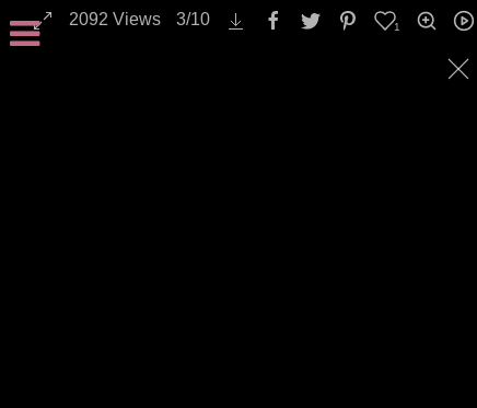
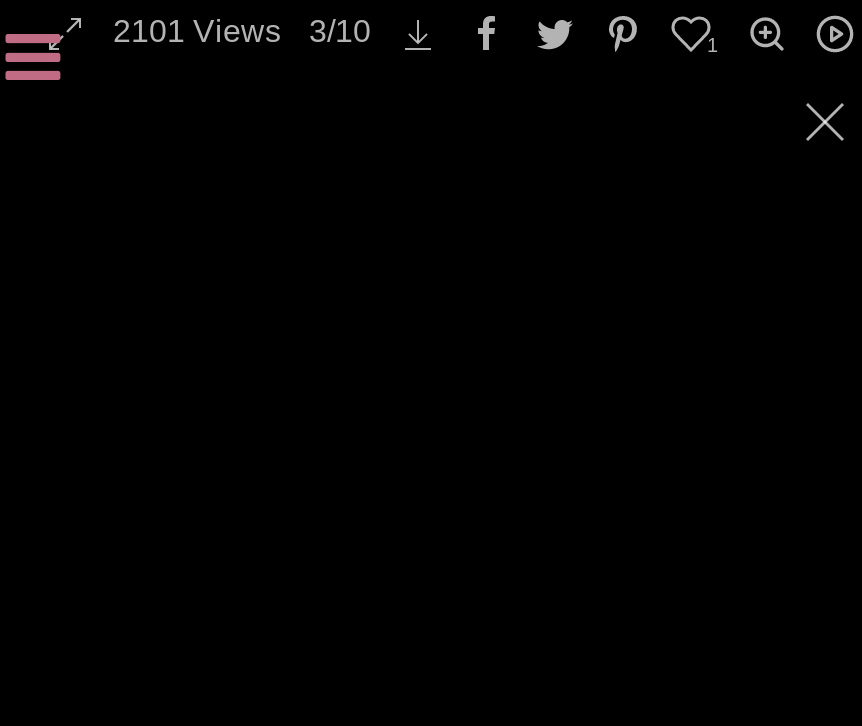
- 2092 Views 3/10
+ 2101 Views 3/10
